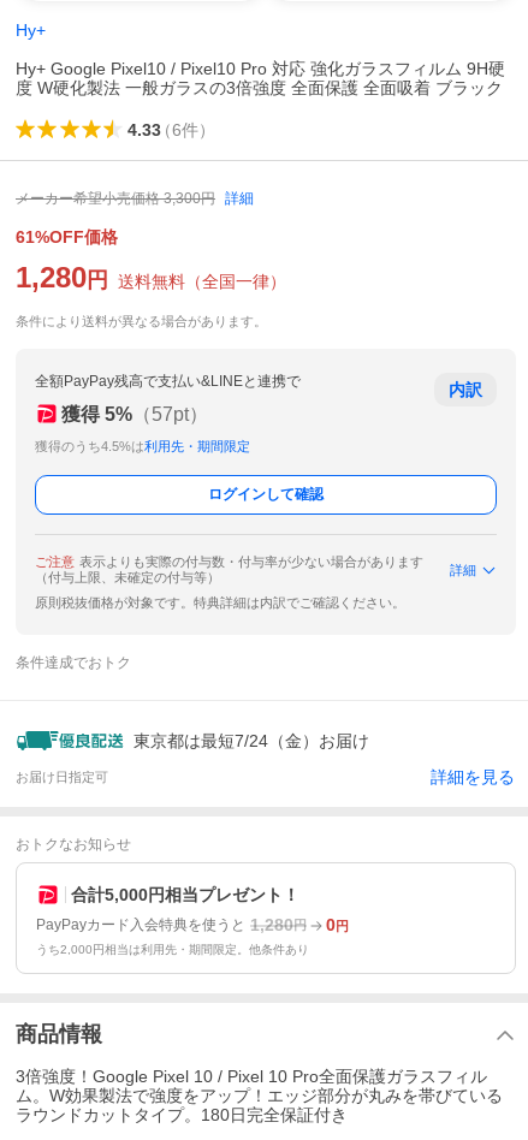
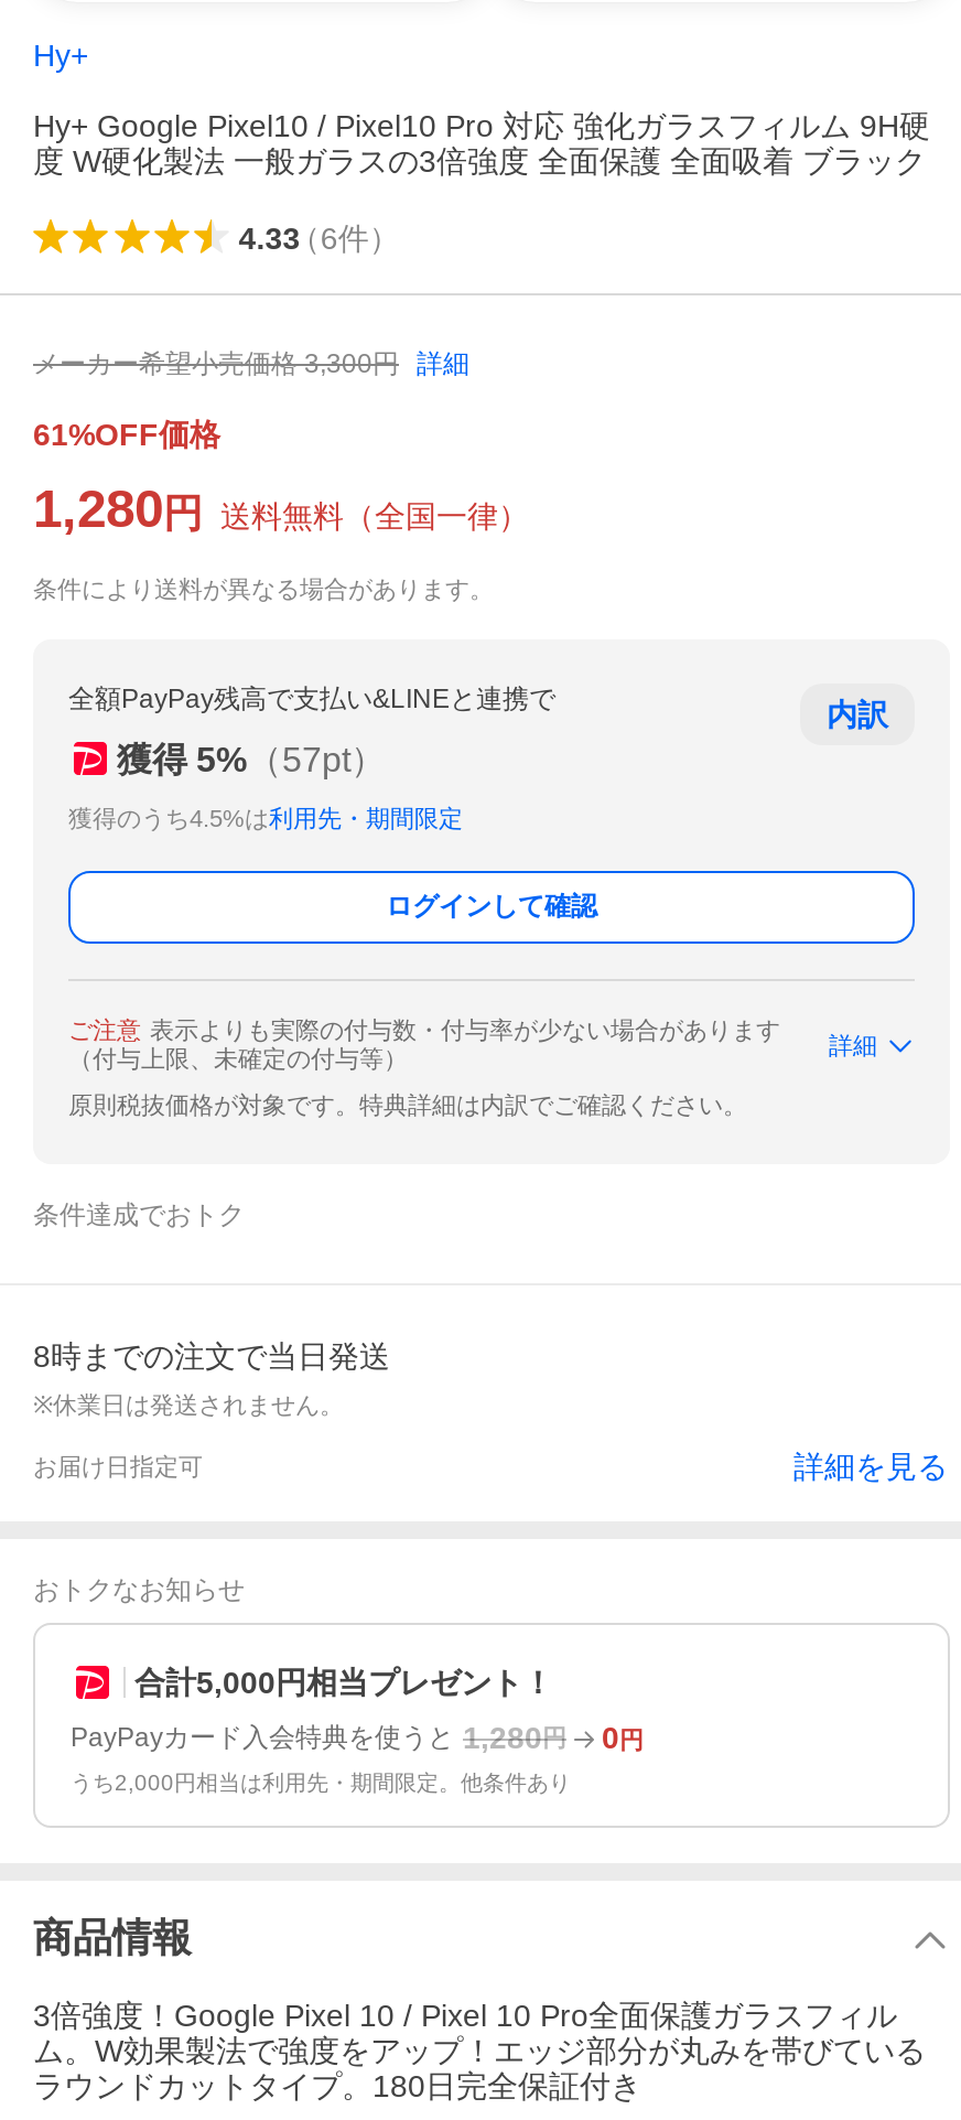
- 東京都は最短7/24（金）お届け
+ 8時までの注文で当日発送
+ ※休業日は発送されません。
